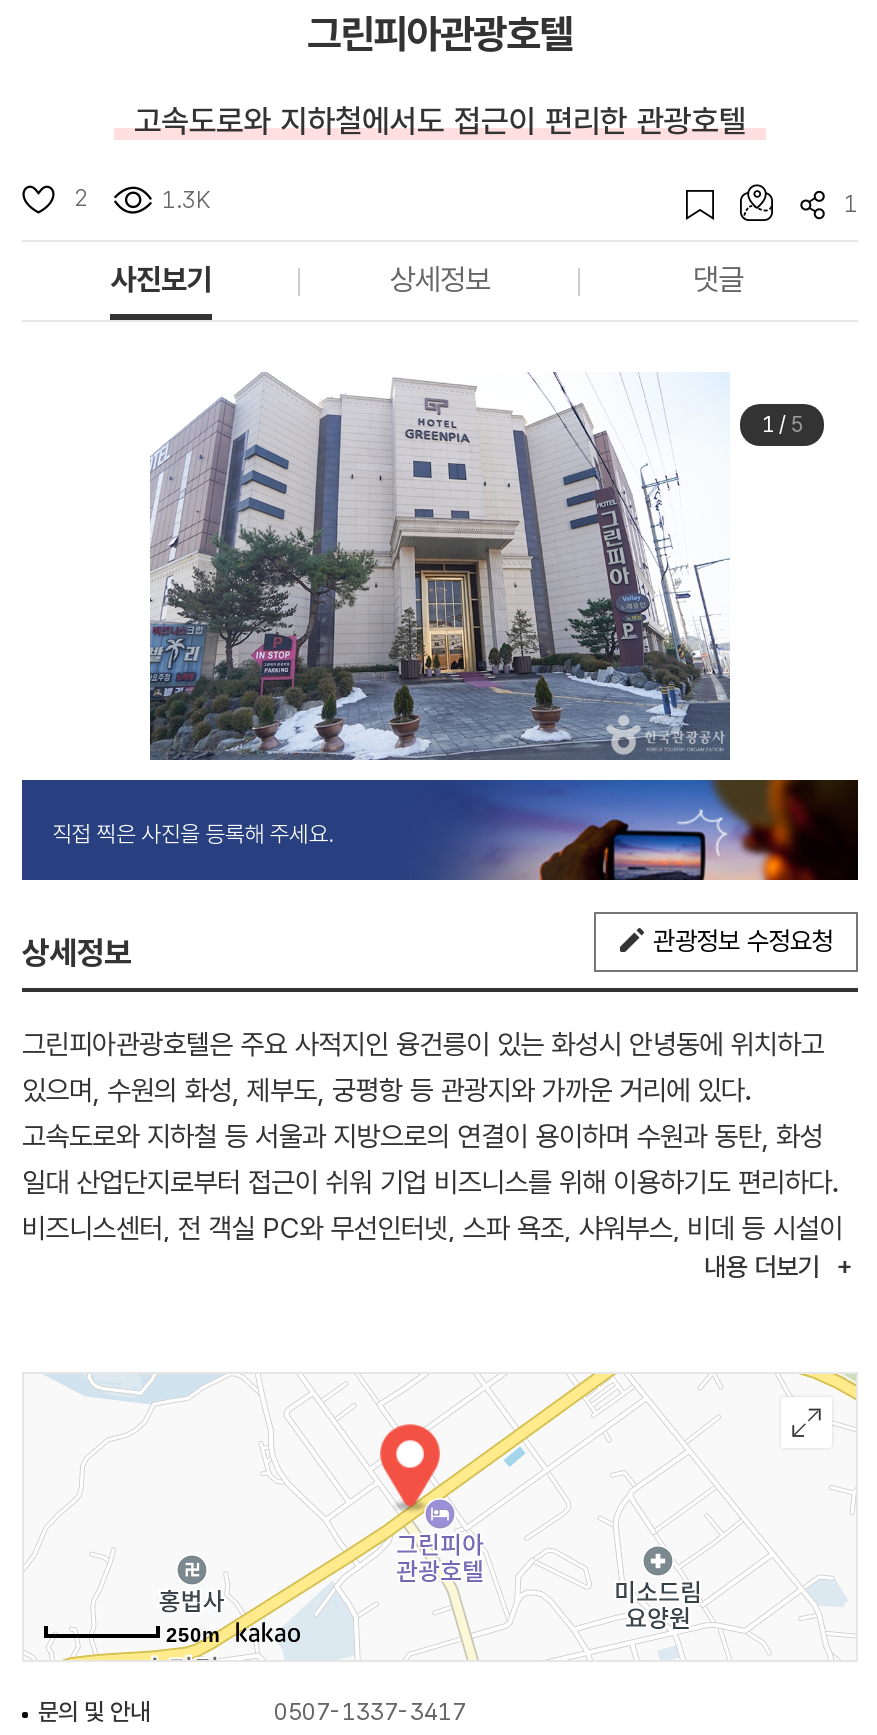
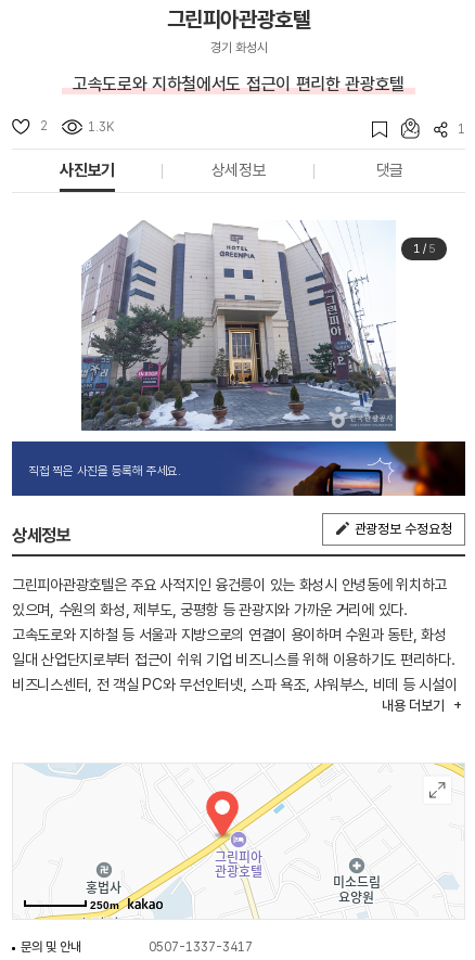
+ 경기 화성시
